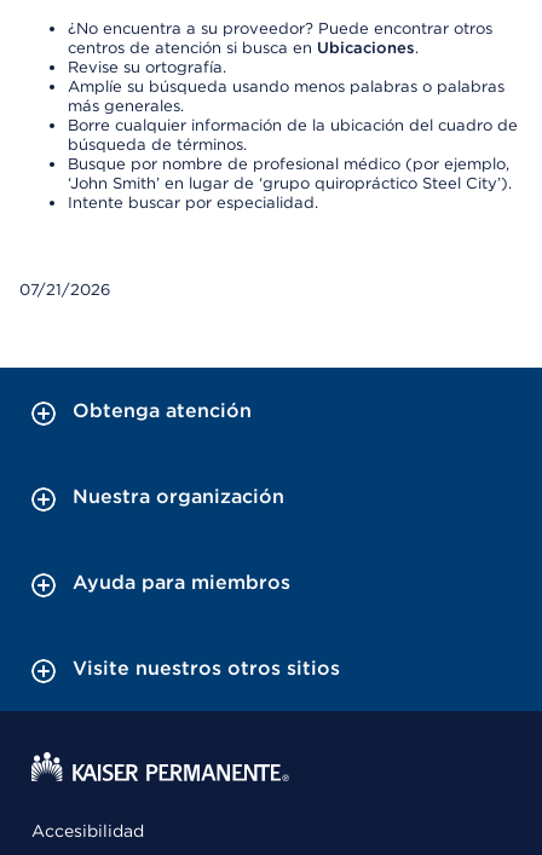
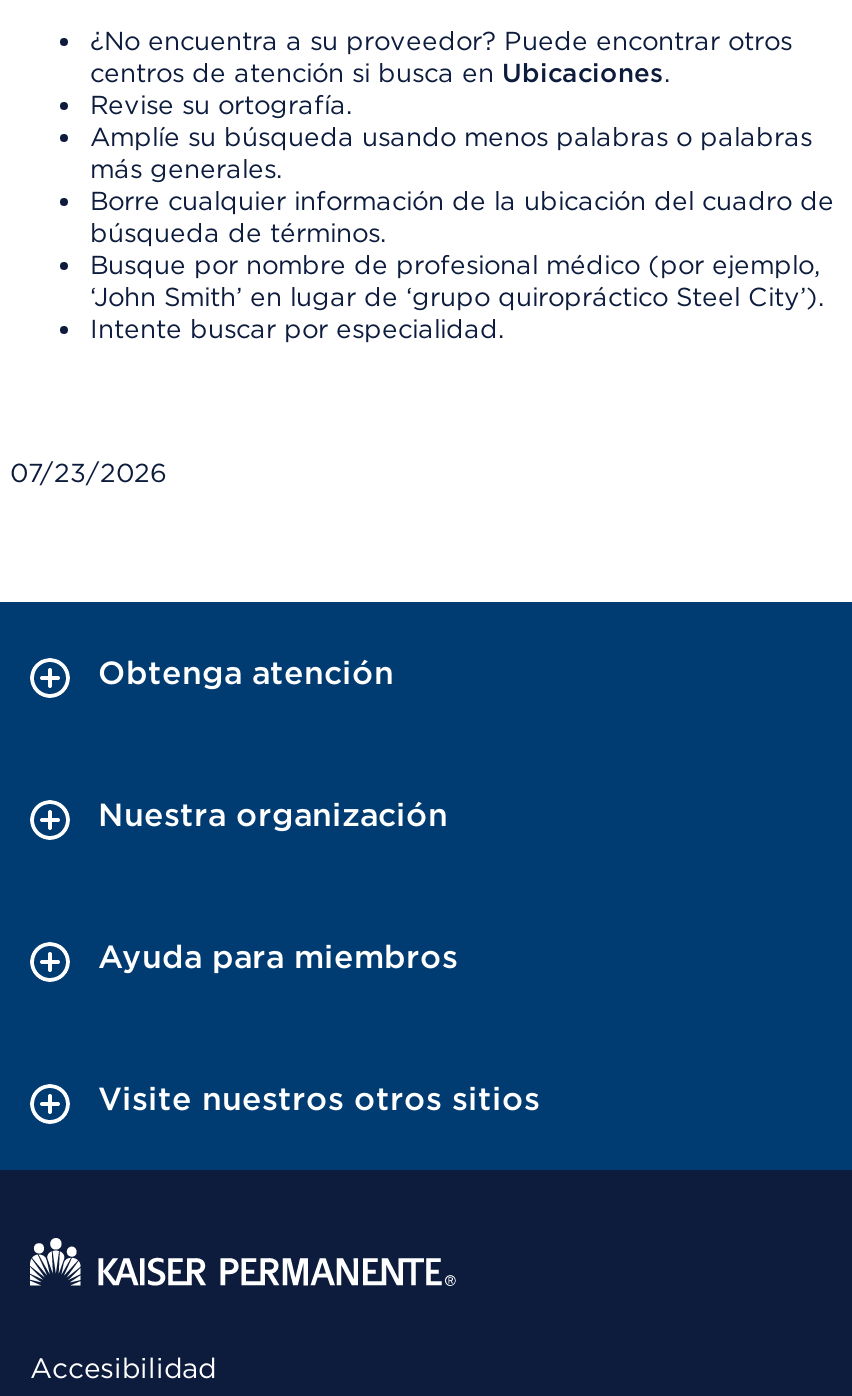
- 07/21/2026
+ 07/23/2026
